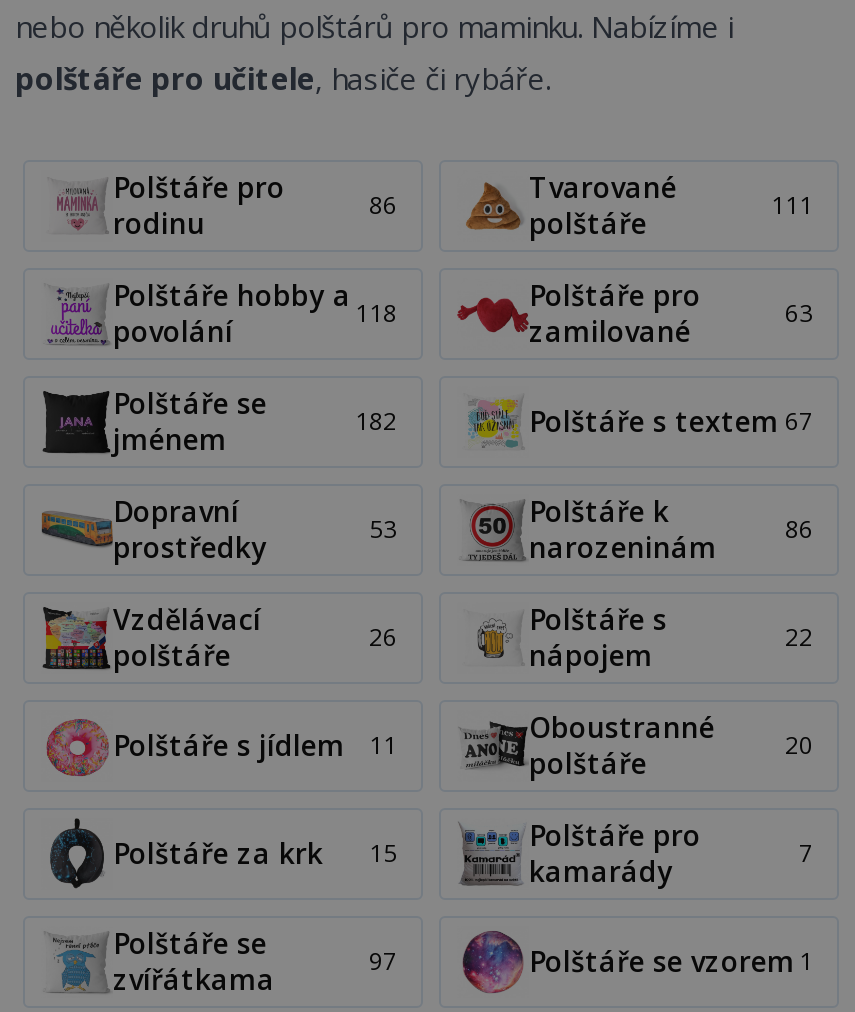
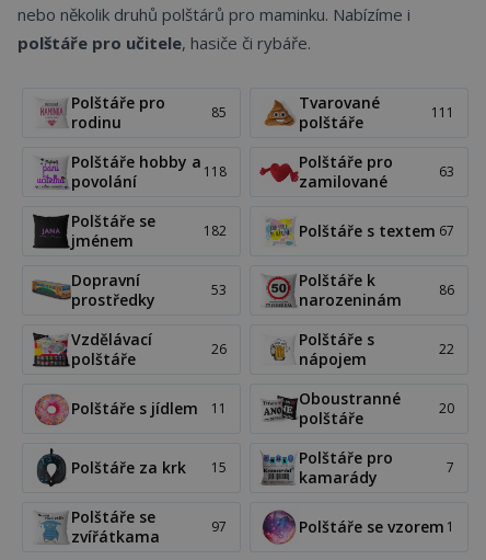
- 86
+ 85
